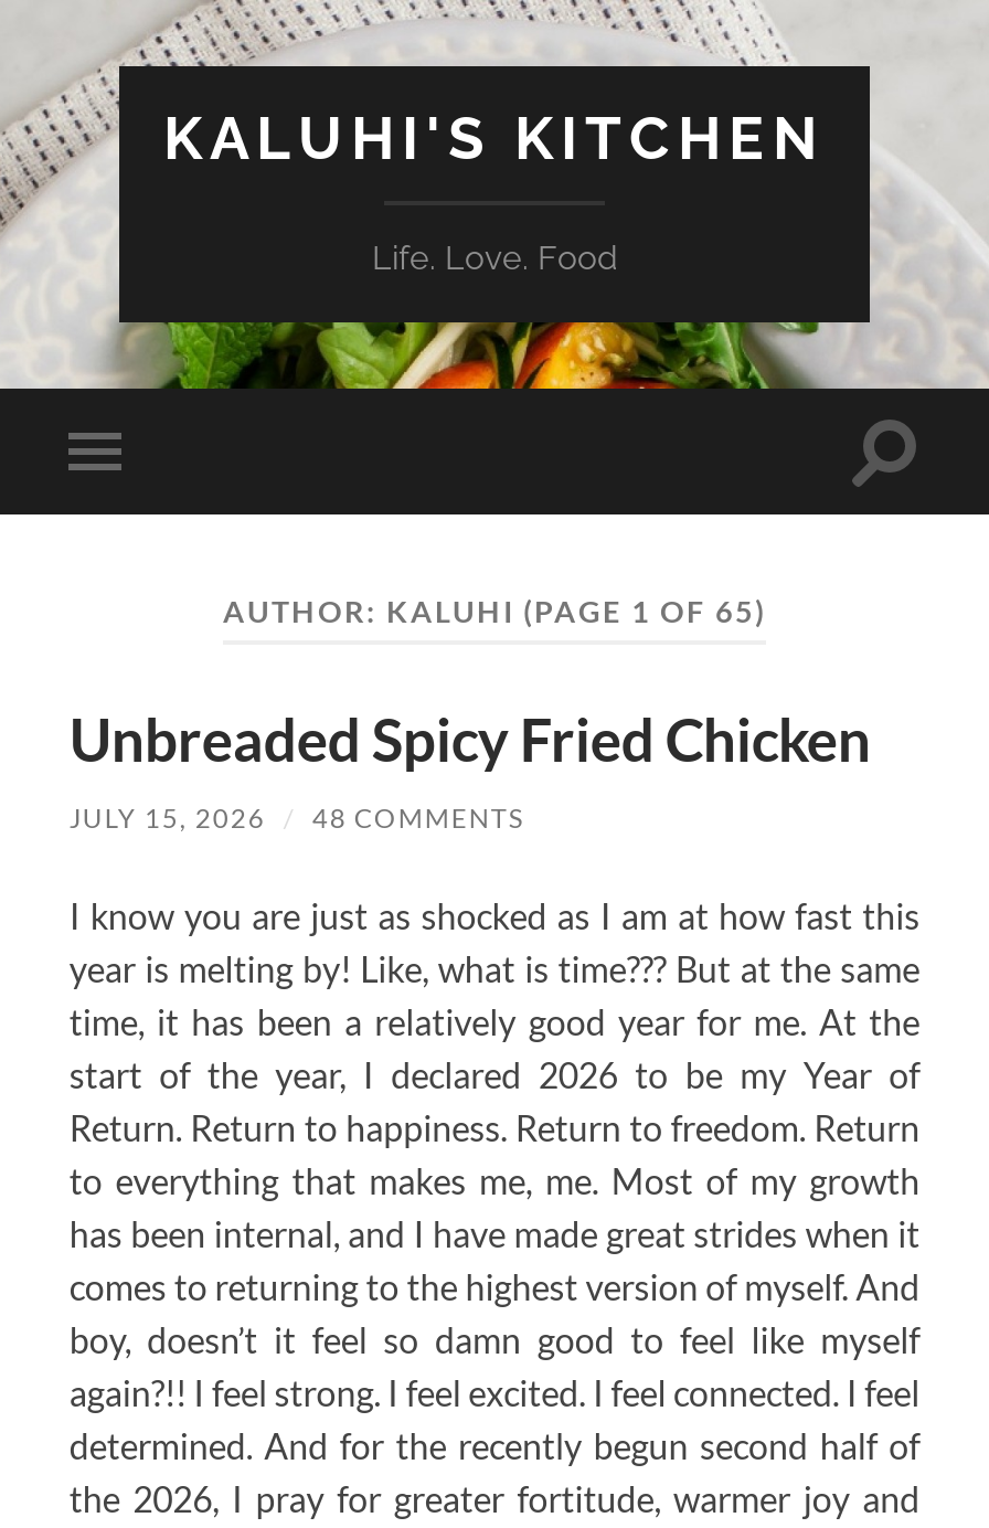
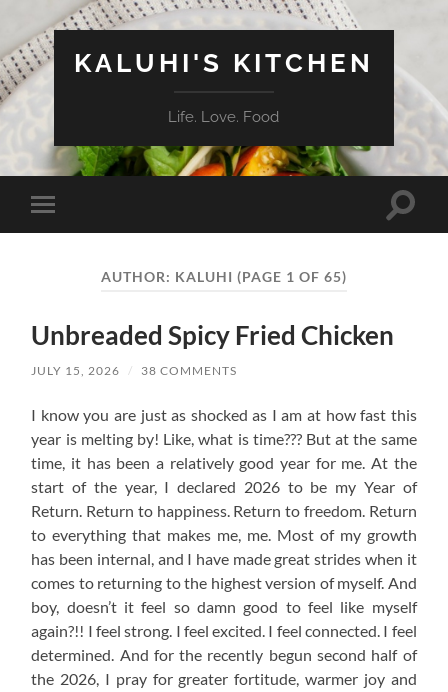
- JULY 15, 2026 / 48 COMMENTS
+ JULY 15, 2026 / 38 COMMENTS
